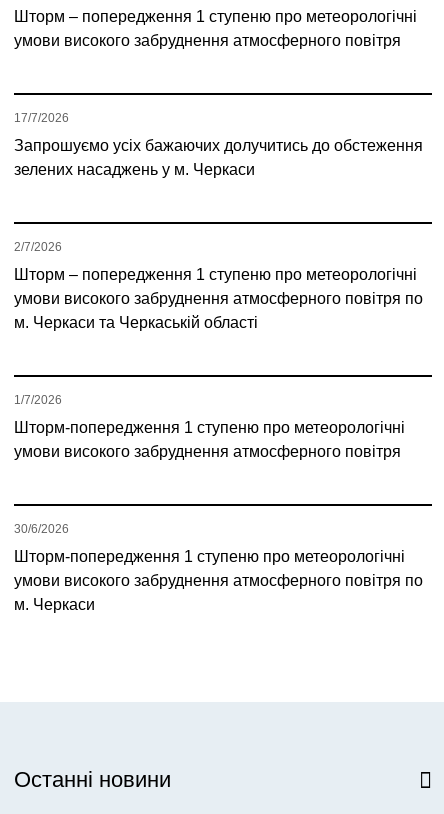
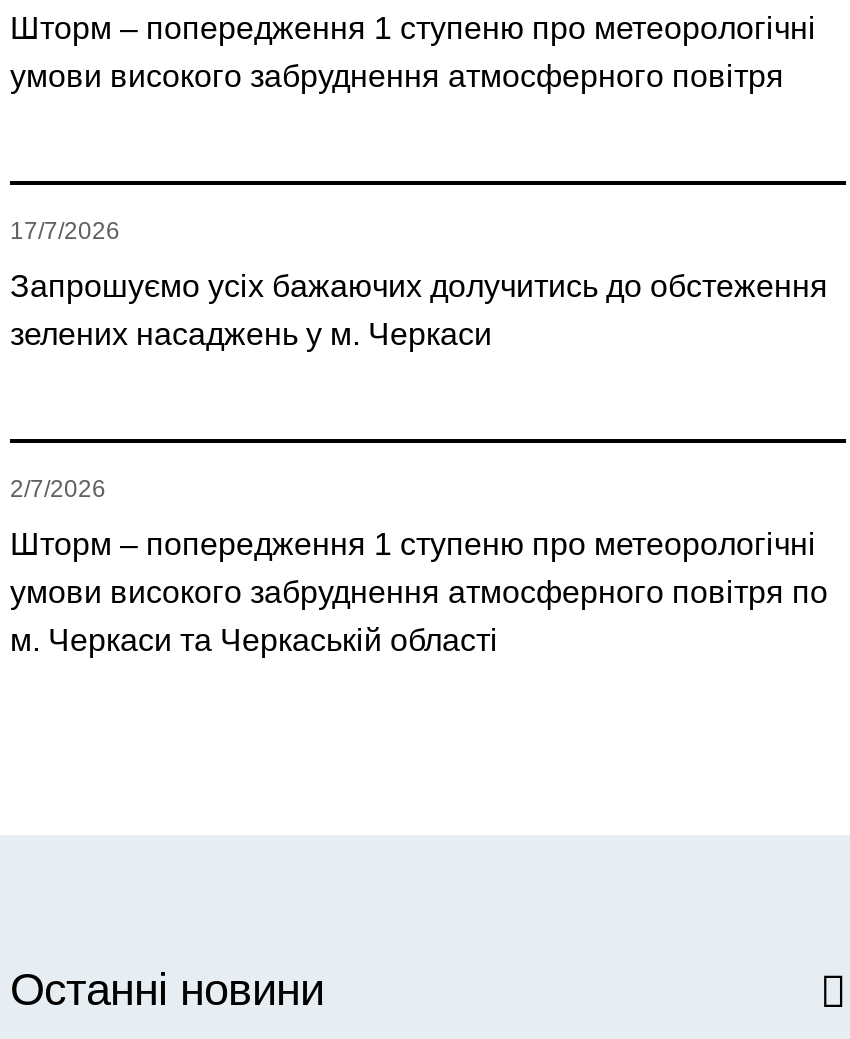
- 1/7/2026

- Шторм-попередження 1 ступеню про метеорологічні
- умови високого забруднення атмосферного повітря

- 30/6/2026

- Шторм-попередження 1 ступеню про метеорологічні
- умови високого забруднення атмосферного повітря по
- м. Черкаси
